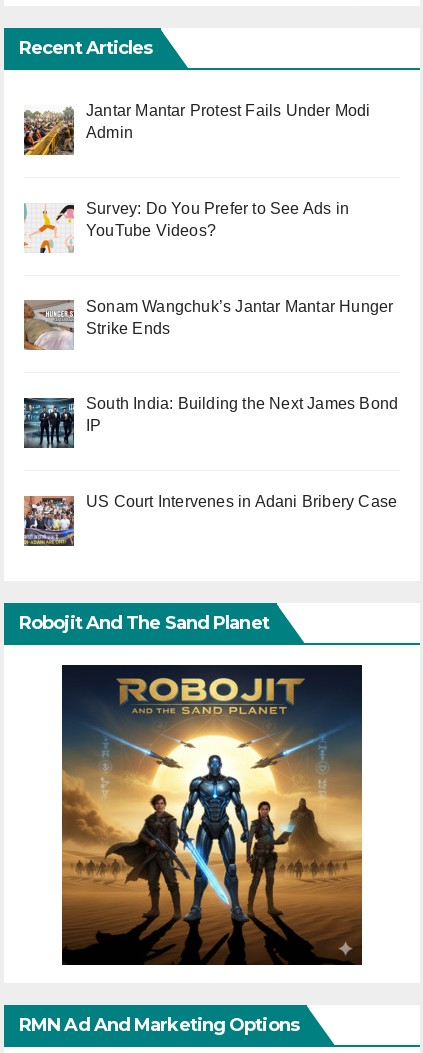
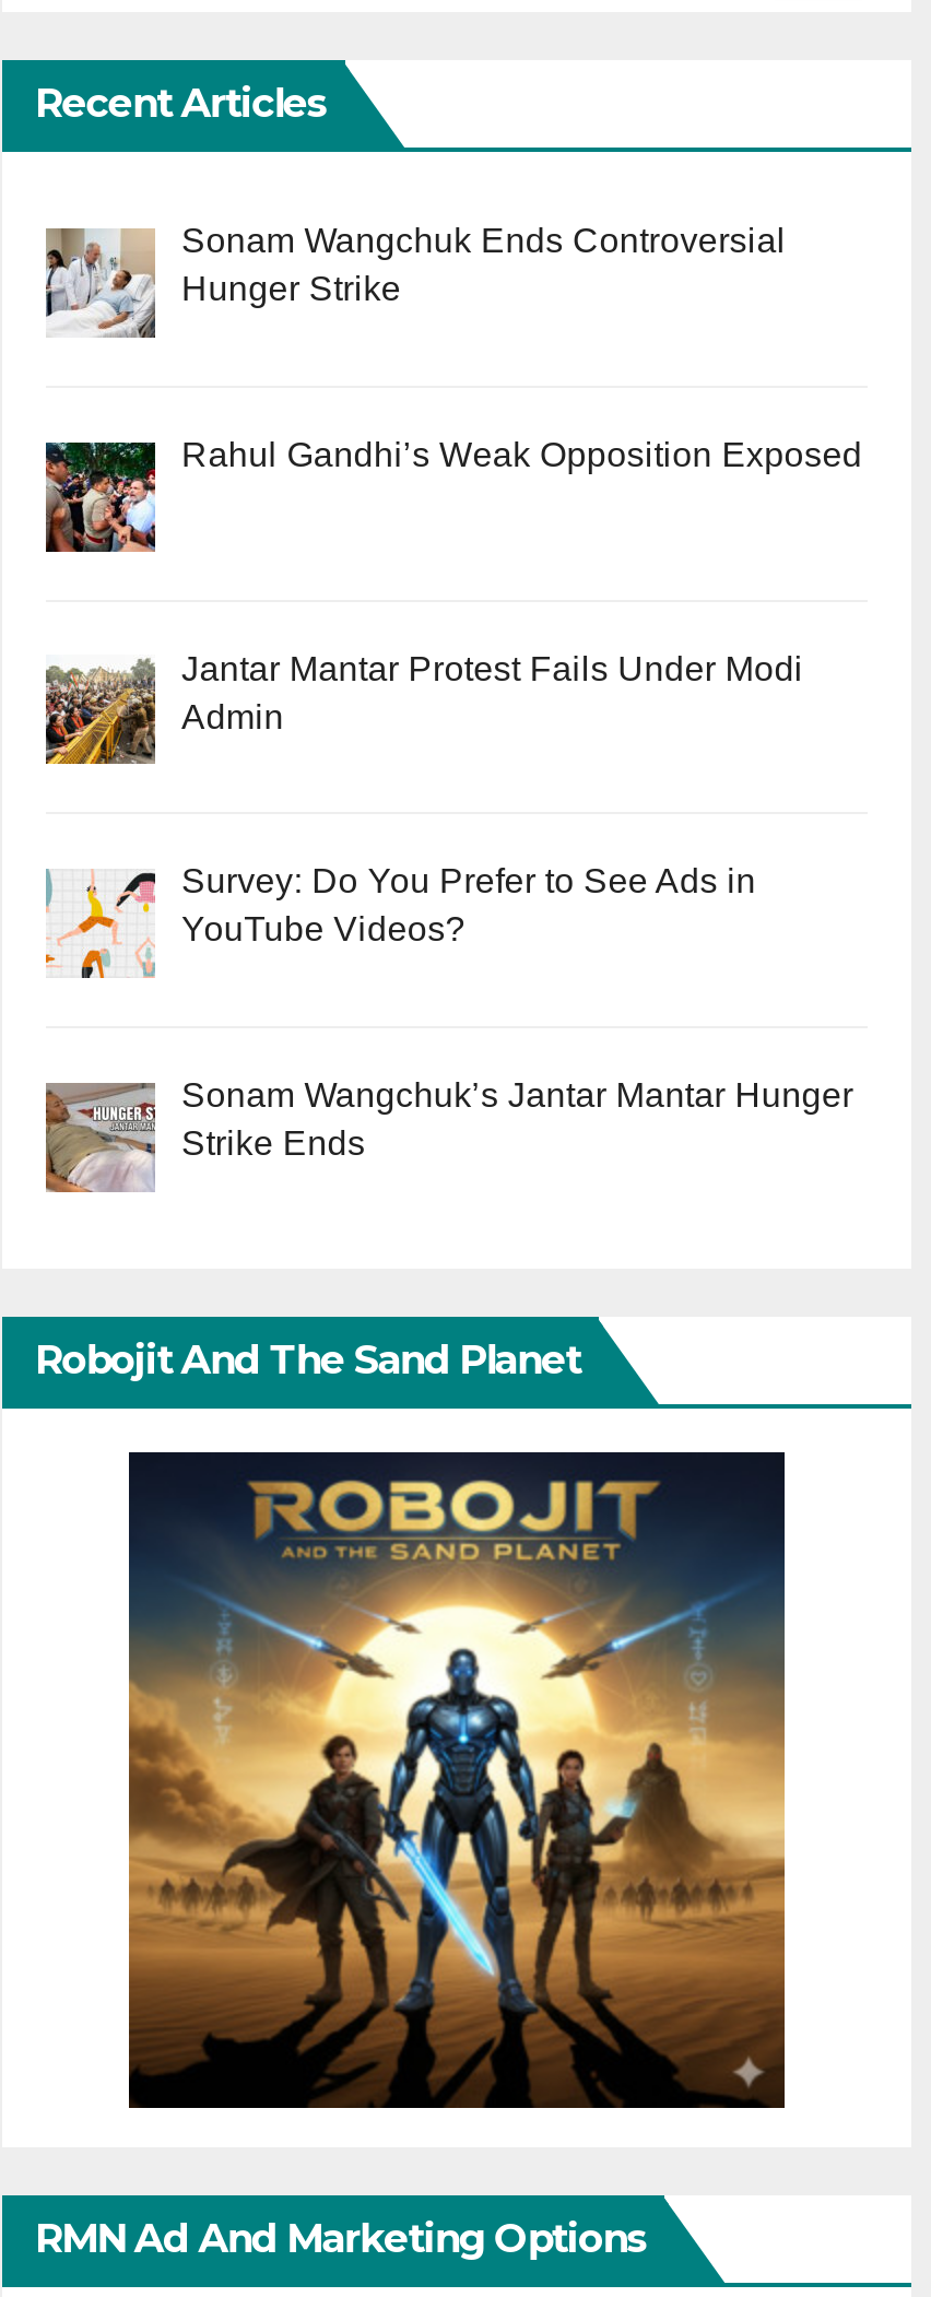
+ [image]
+ Rahul Gandhi’s Weak Opposition Exposed

+ [image]
+ Sonam Wangchuk Ends Controversial
+ Hunger Strike

moved down: [image] | Jantar Mantar Protest Fails Under Modi | Admin | Survey: Do You Prefer to See Ads in | YouTube Videos? | Sonam Wangchuk’s Jantar Mantar Hunger | Strike Ends

- [image]
- South India: Building the Next James Bond
- IP

- [image]
- US Court Intervenes in Adani Bribery Case
